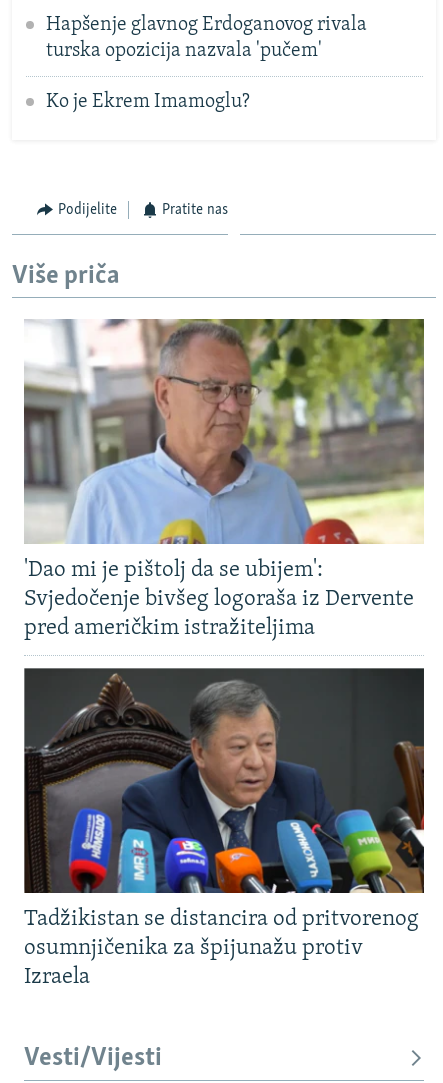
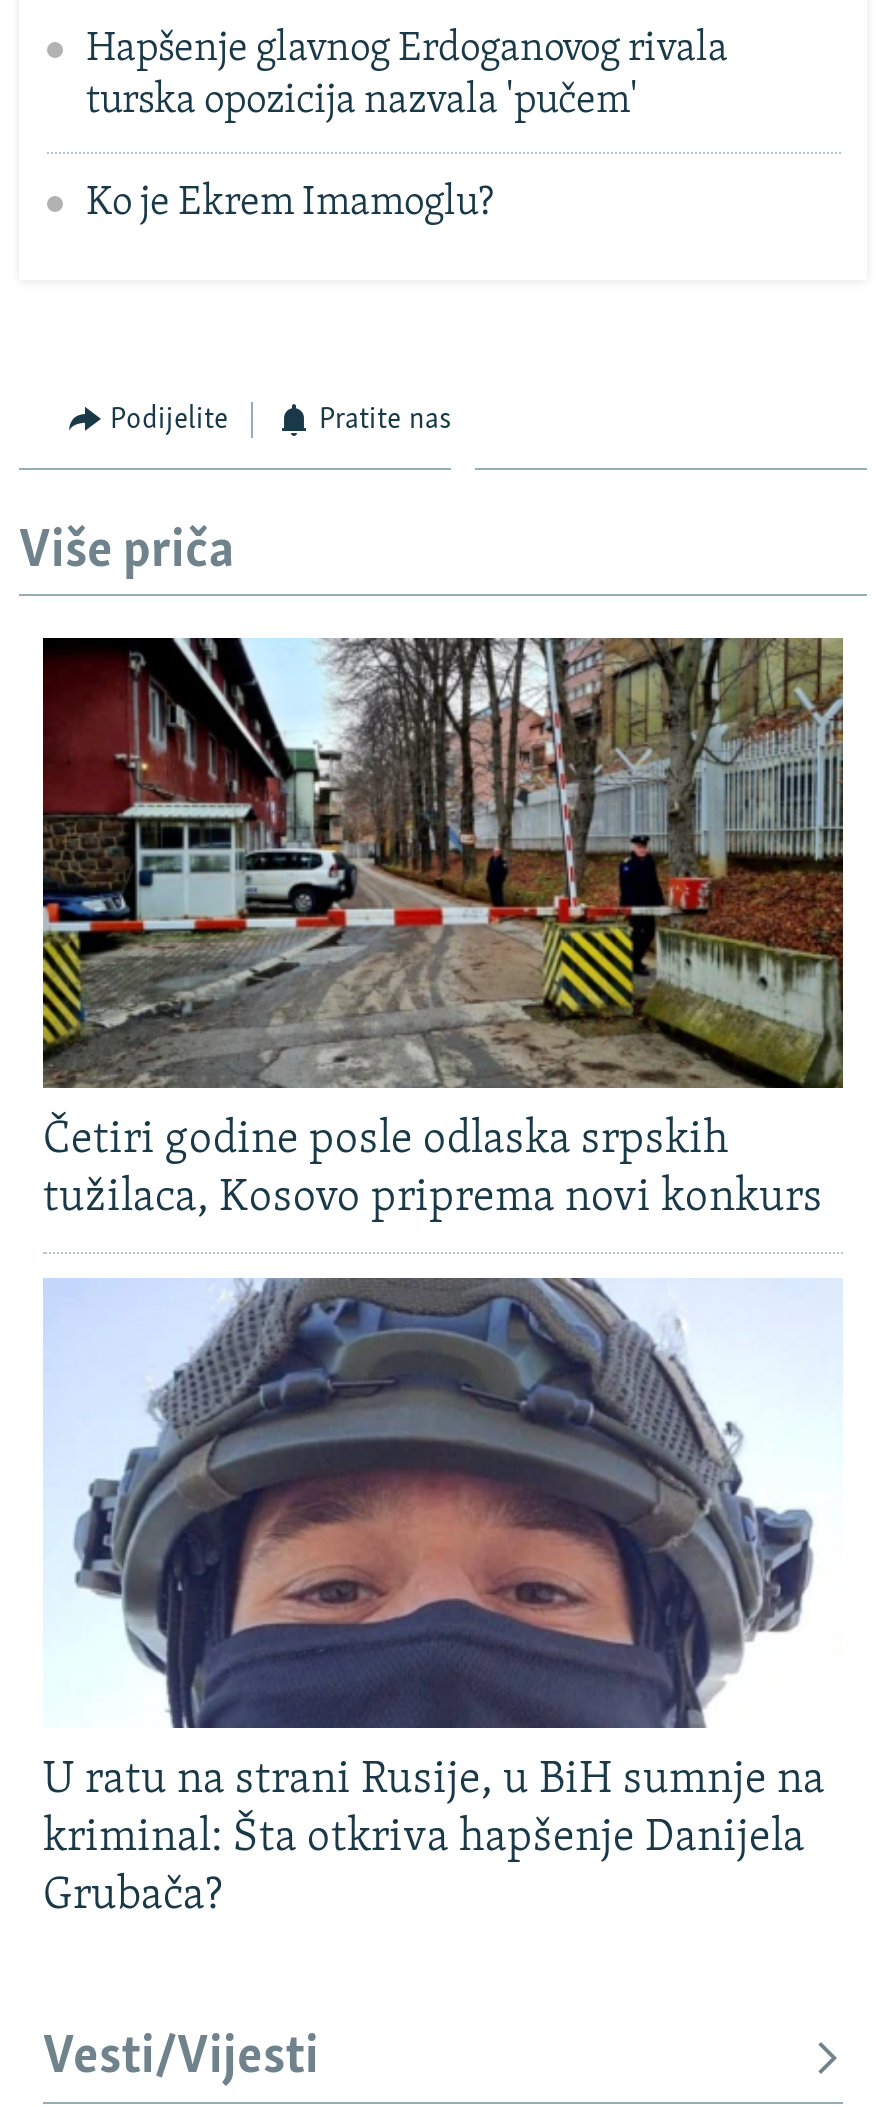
- [image]
- 'Dao mi je pištolj da se ubijem':
- Svjedočenje bivšeg logoraša iz Dervente
- pred američkim istražiteljima
+ [image]
+ Četiri godine posle odlaska srpskih
+ tužilaca, Kosovo priprema novi konkurs

- [image]
- Tadžikistan se distancira od pritvorenog
- osumnjičenika za špijunažu protiv
- Izraela
+ [image]
+ U ratu na strani Rusije, u BiH sumnje na
+ kriminal: Šta otkriva hapšenje Danijela
+ Grubača?
